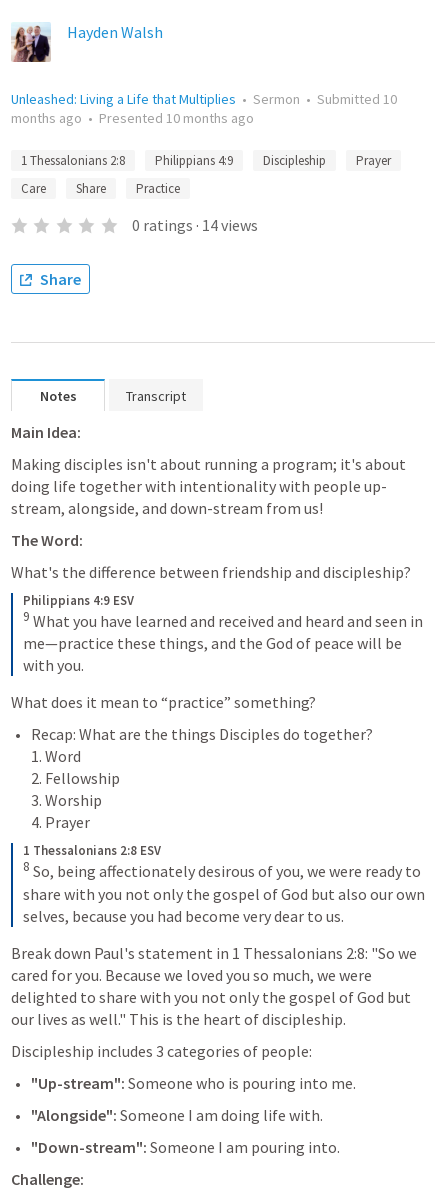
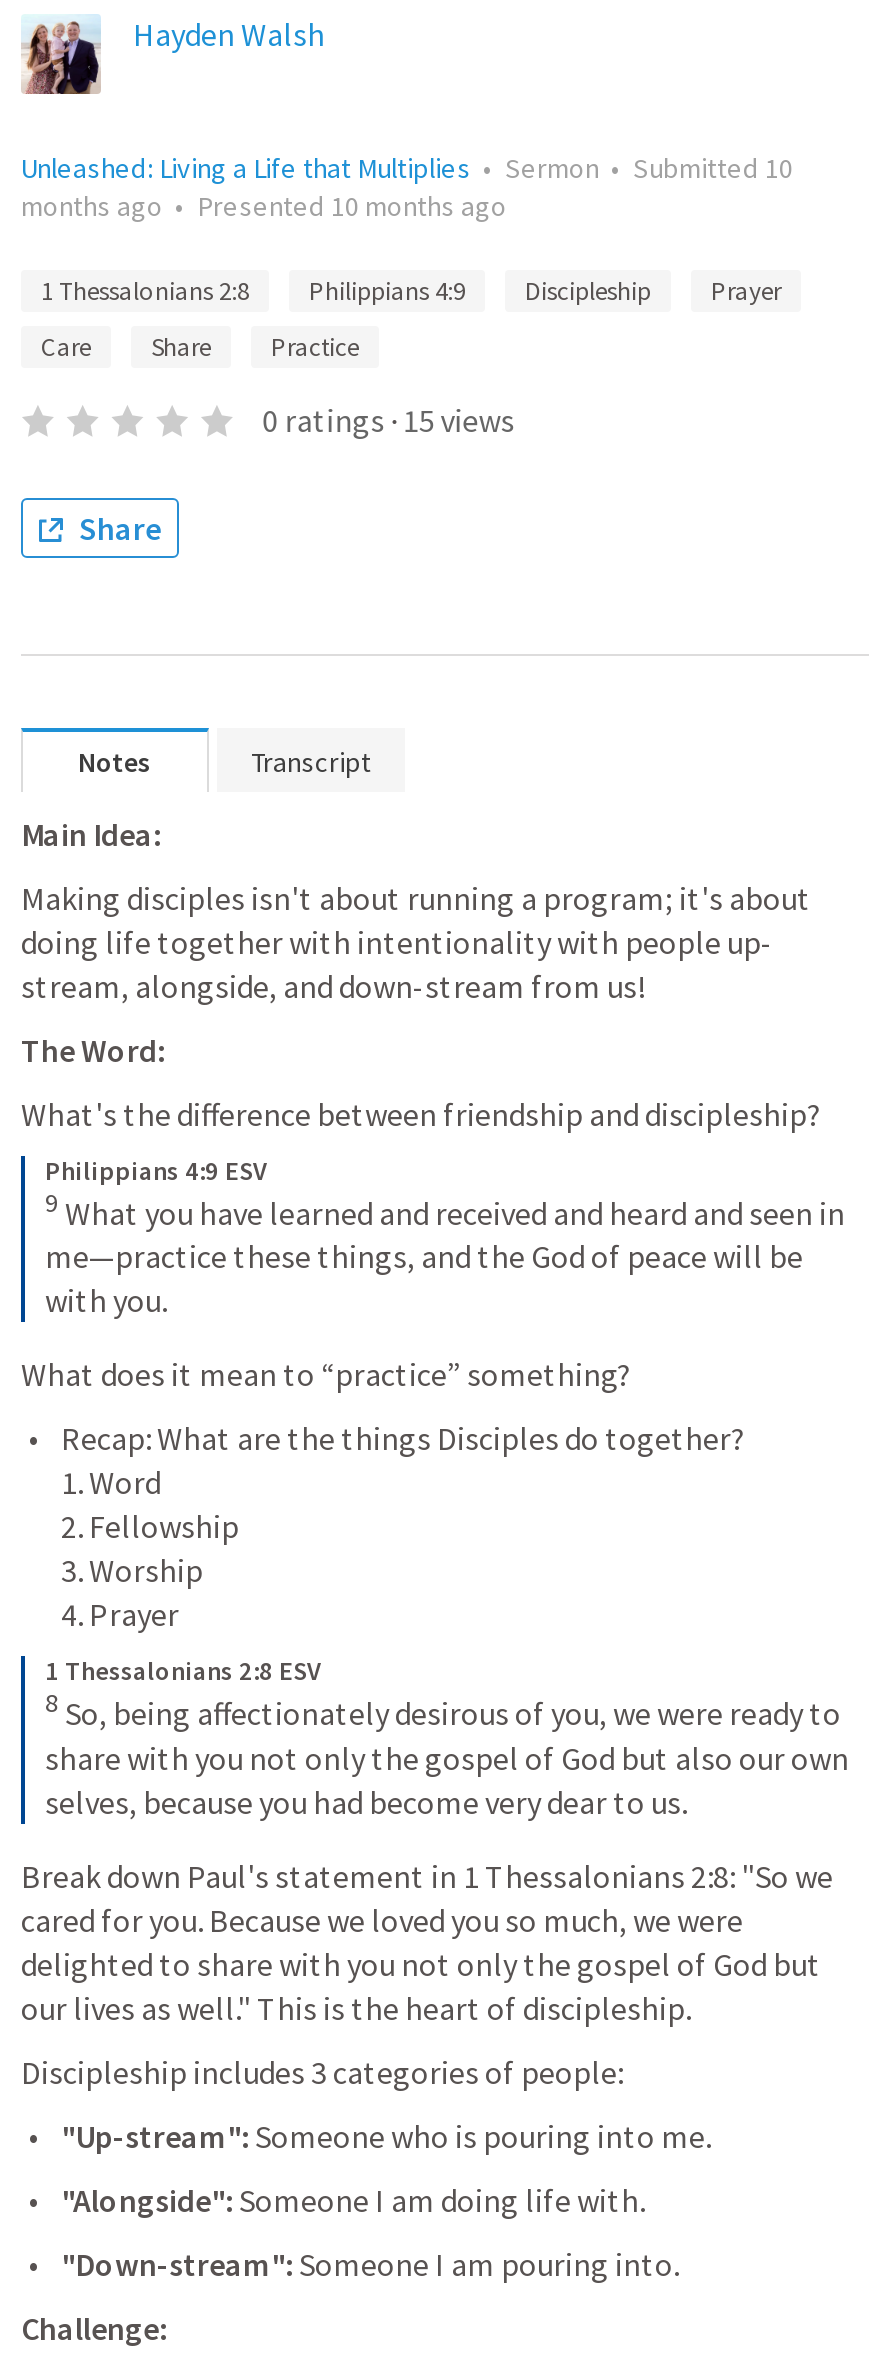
- 0 ratings · 14 views
+ 0 ratings · 15 views
